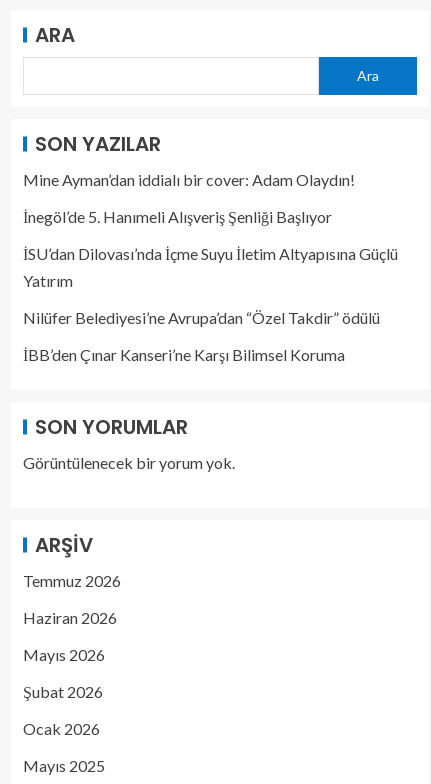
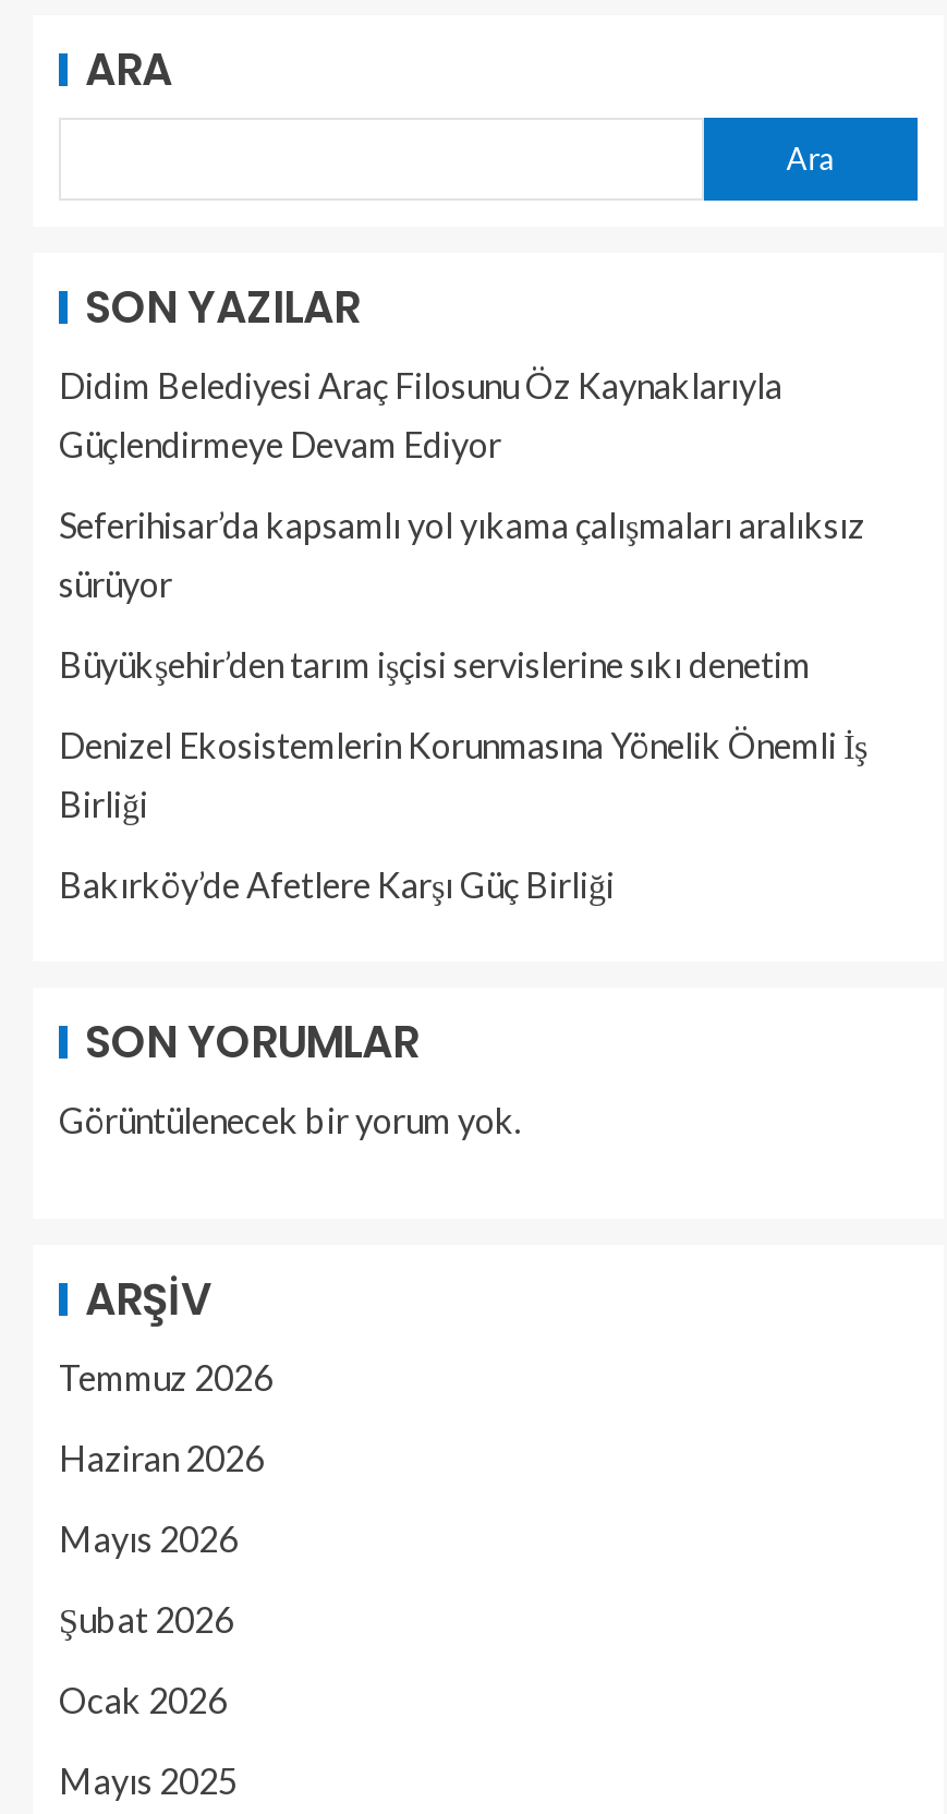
- Mine Ayman’dan iddialı bir cover: Adam Olaydın!
+ Didim Belediyesi Araç Filosunu Öz Kaynaklarıyla
+ Güçlendirmeye Devam Ediyor

- İnegöl’de 5. Hanımeli Alışveriş Şenliği Başlıyor
+ Seferihisar’da kapsamlı yol yıkama çalışmaları aralıksız
+ sürüyor

- İSU’dan Dilovası’nda İçme Suyu İletim Altyapısına Güçlü
- Yatırım
+ Büyükşehir’den tarım işçisi servislerine sıkı denetim

- Nilüfer Belediyesi’ne Avrupa’dan “Özel Takdir” ödülü
+ Denizel Ekosistemlerin Korunmasına Yönelik Önemli İş
+ Birliği

- İBB’den Çınar Kanseri’ne Karşı Bilimsel Koruma
+ Bakırköy’de Afetlere Karşı Güç Birliği
